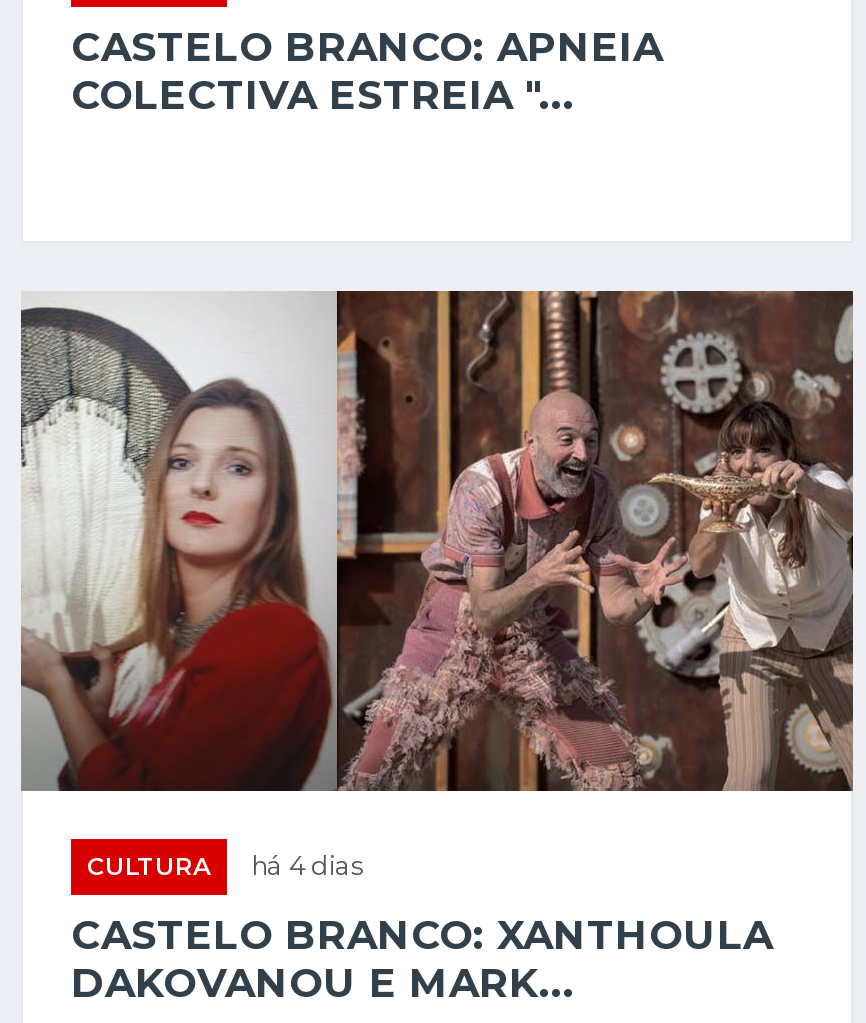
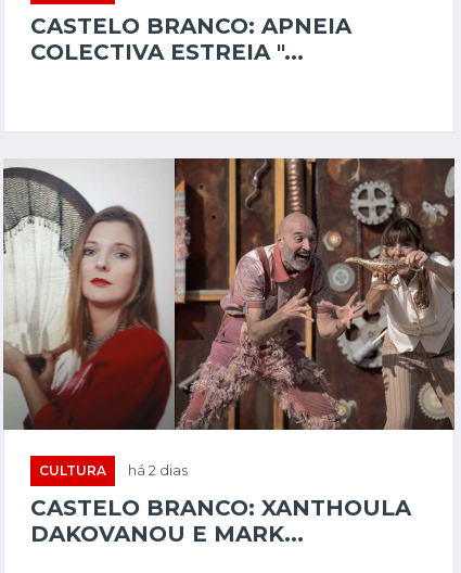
- CULTURA há 4 dias
+ CULTURA há 2 dias
